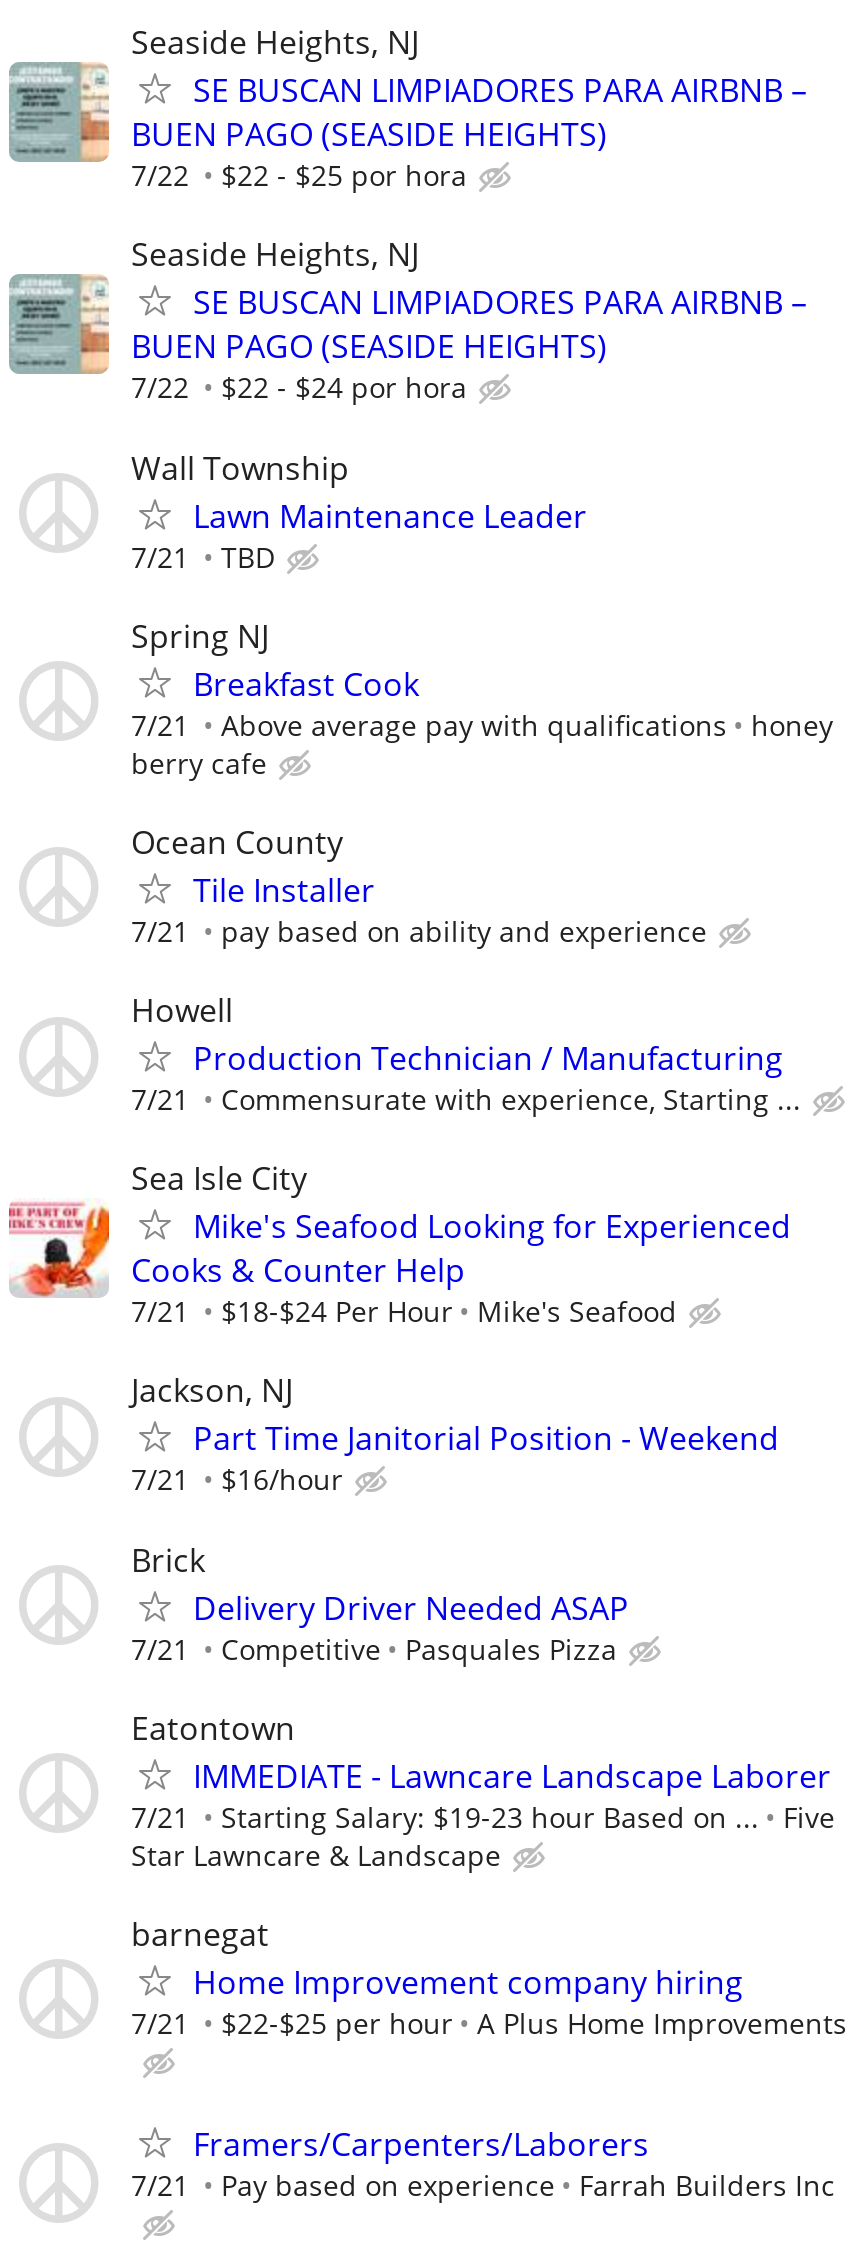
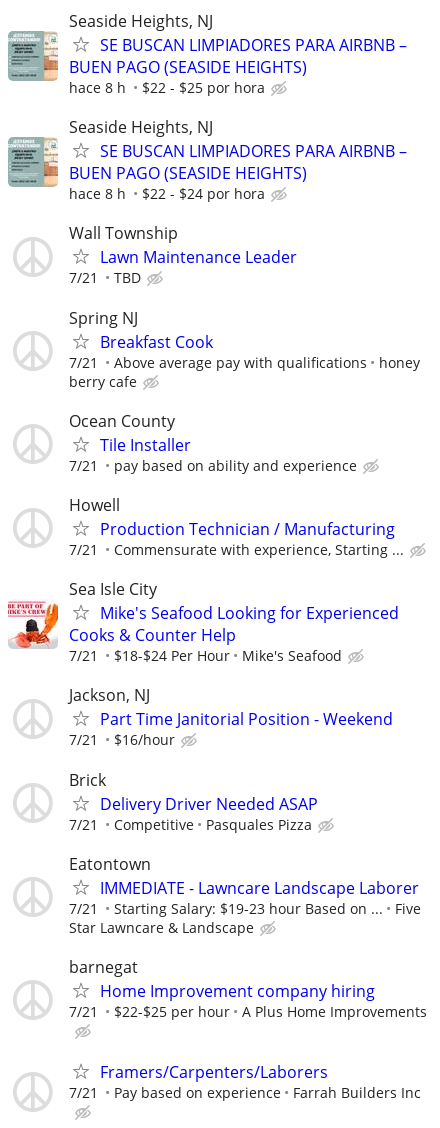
- 7/22 $22 - $25 por hora
+ hace 8 h $22 - $25 por hora

- 7/22 $22 - $24 por hora
+ hace 8 h $22 - $24 por hora
